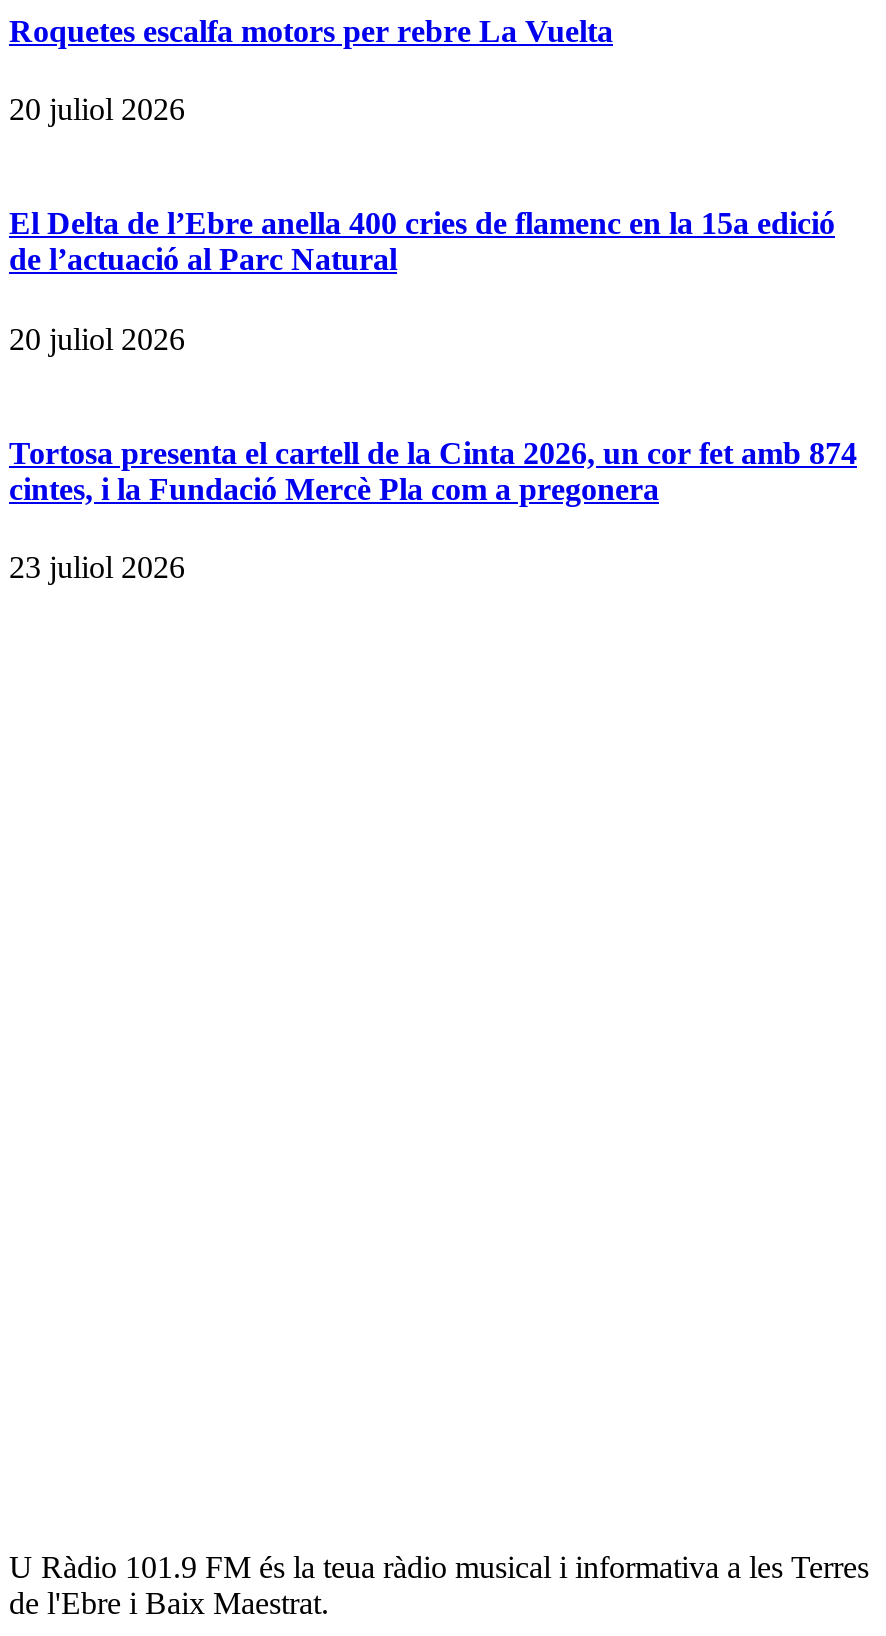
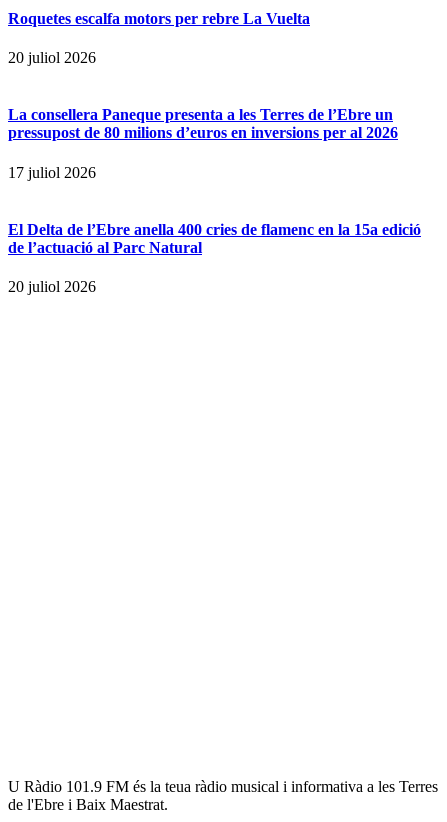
+ La consellera Paneque presenta a les Terres de l’Ebre un
+ pressupost de 80 milions d’euros en inversions per al 2026
+ 17 juliol 2026

moved down: El Delta de l’Ebre anella 400 cries de flamenc en la 15a edició | de l’actuació al Parc Natural | 20 juliol 2026

- Tortosa presenta el cartell de la Cinta 2026, un cor fet amb 874
- cintes, i la Fundació Mercè Pla com a pregonera
- 23 juliol 2026
